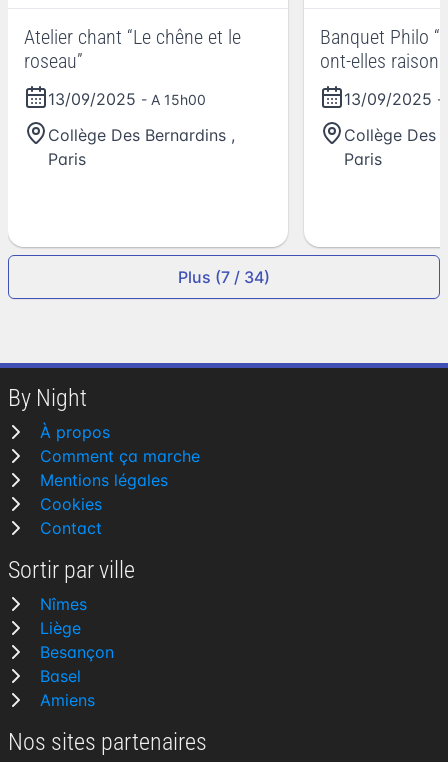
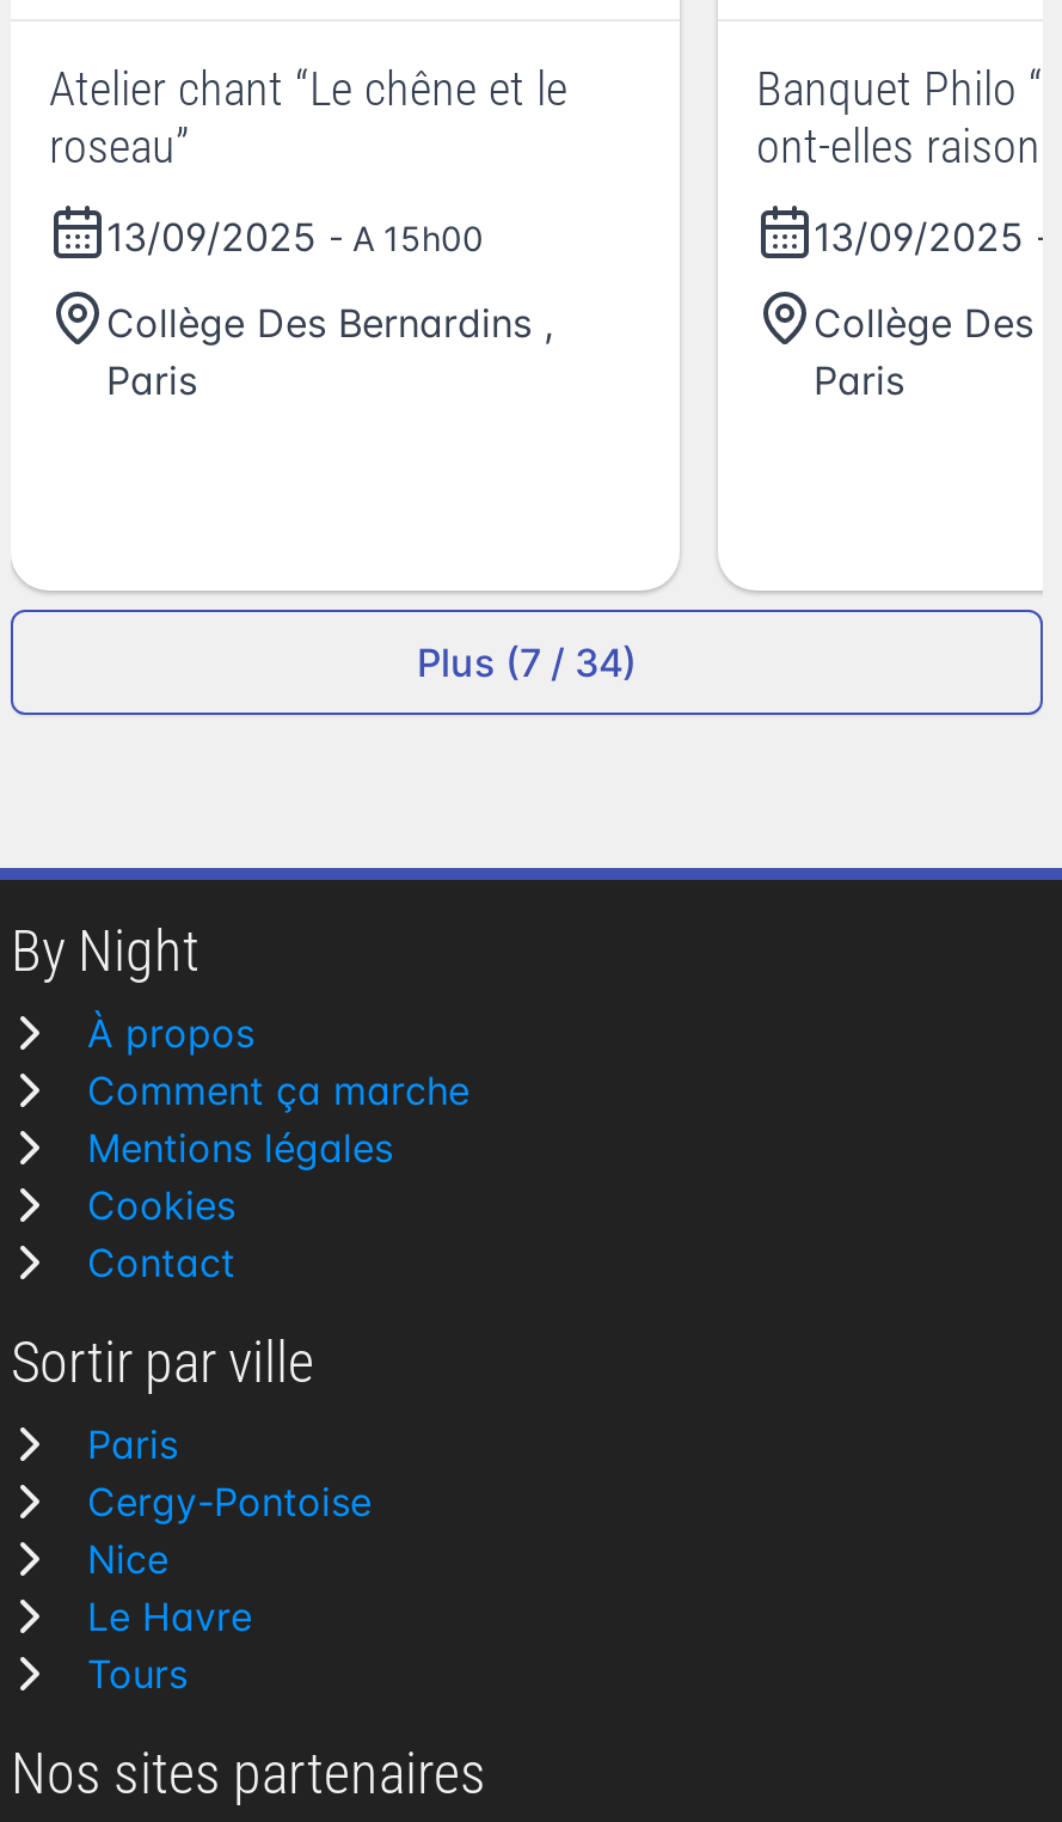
- Nîmes
- Liège
- Besançon
- Basel
- Amiens
+ Paris
+ Cergy-Pontoise
+ Nice
+ Le Havre
+ Tours
